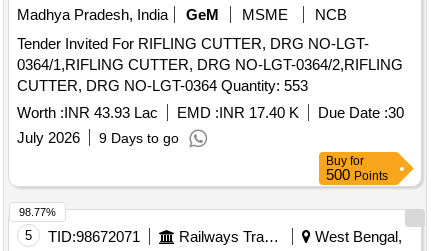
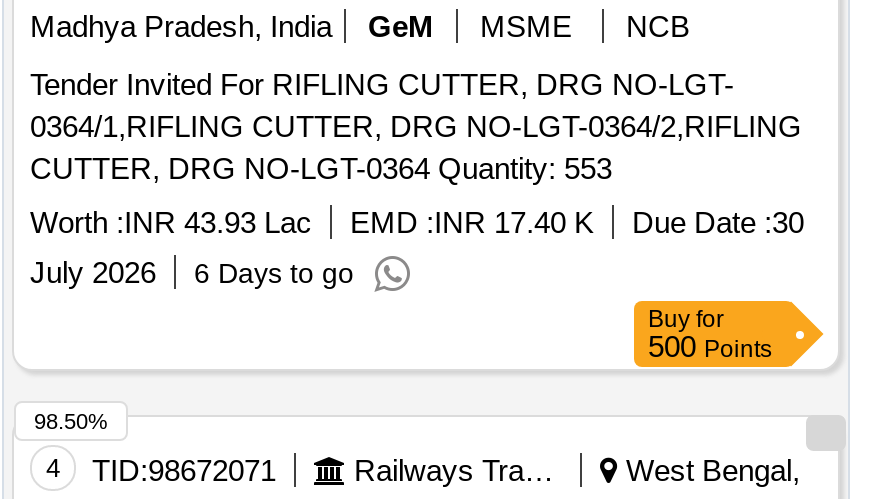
- July 2026 9 Days to go
+ July 2026 6 Days to go

- 98.77%
+ 98.50%

- 5 TID:98672071
+ 4 TID:98672071
